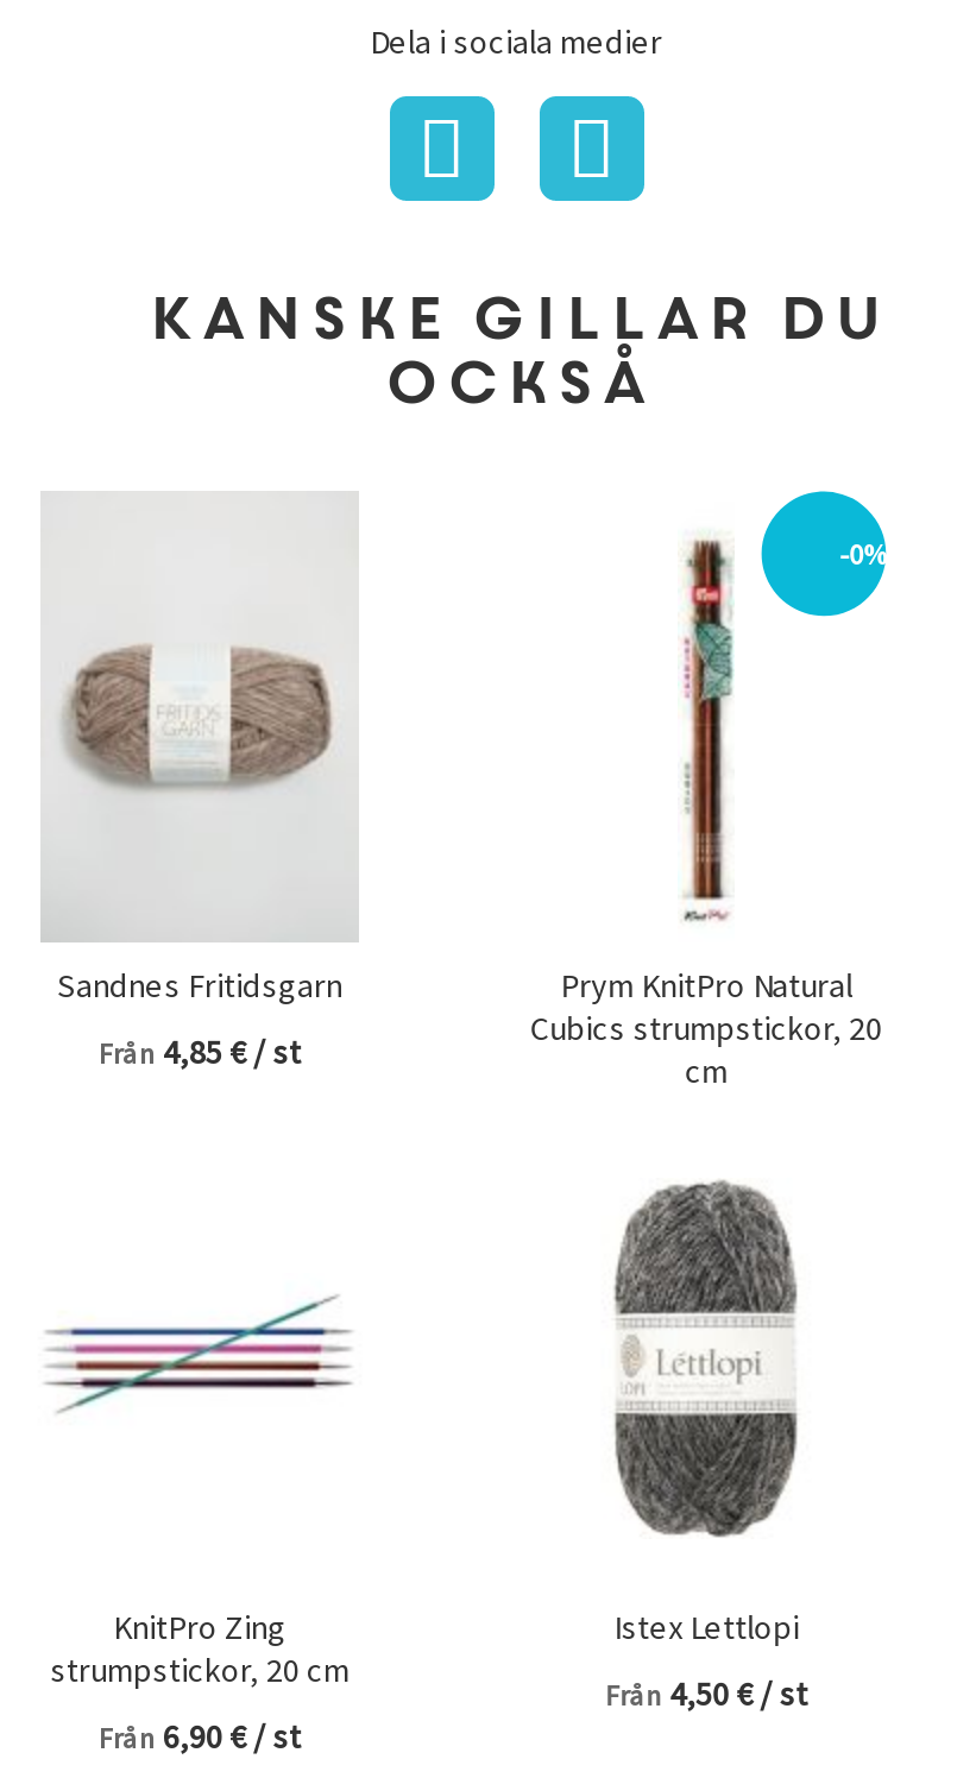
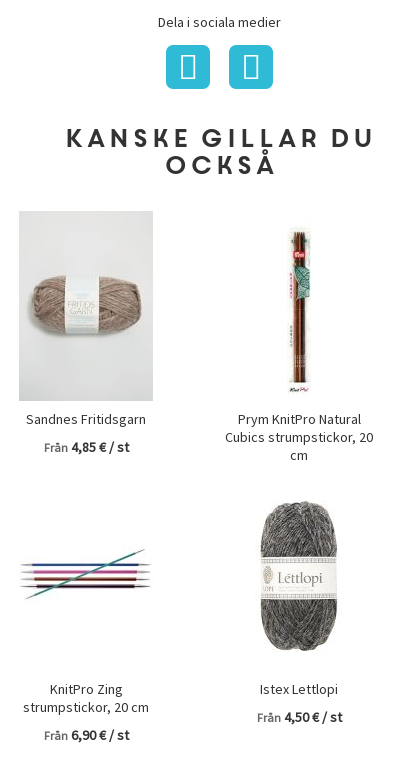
- [image]
- -0%
